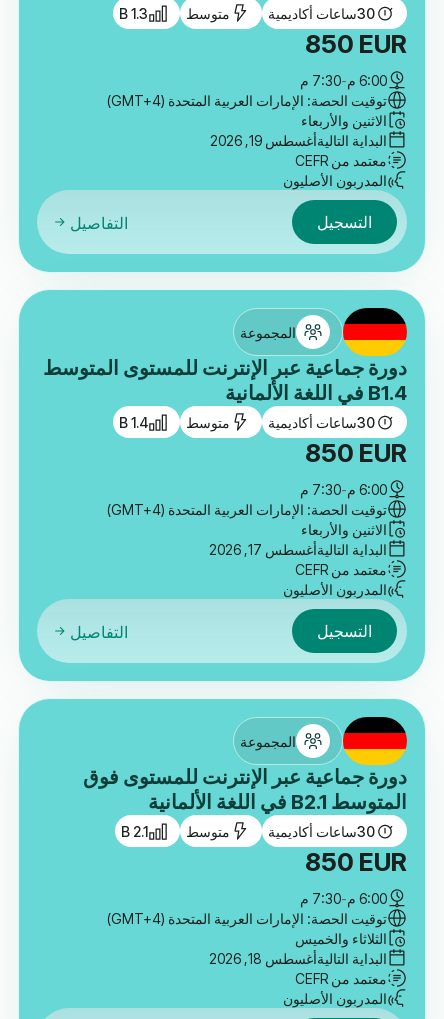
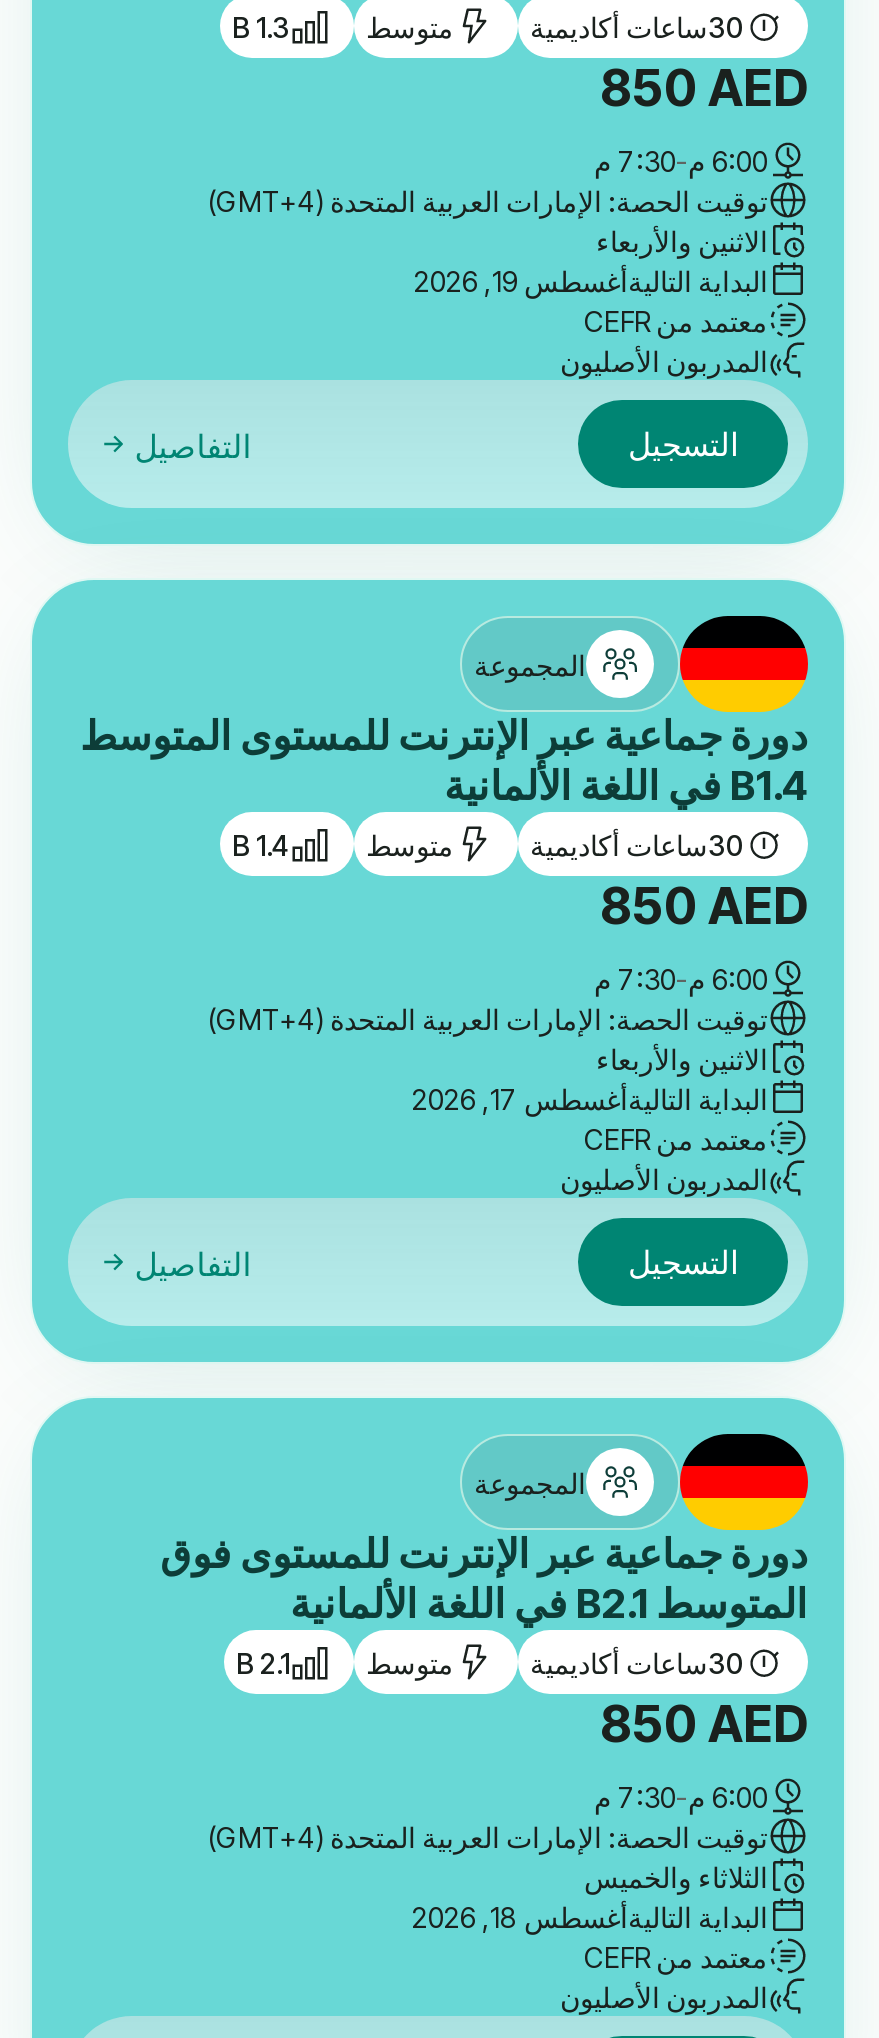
- 850 EUR
+ 850 AED

- 850 EUR
+ 850 AED

- 850 EUR
+ 850 AED
